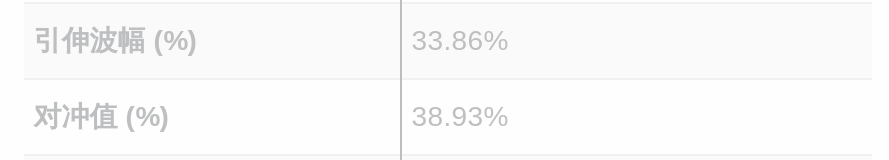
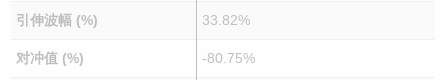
- 33.86%
+ 33.82%

- 38.93%
+ -80.75%
